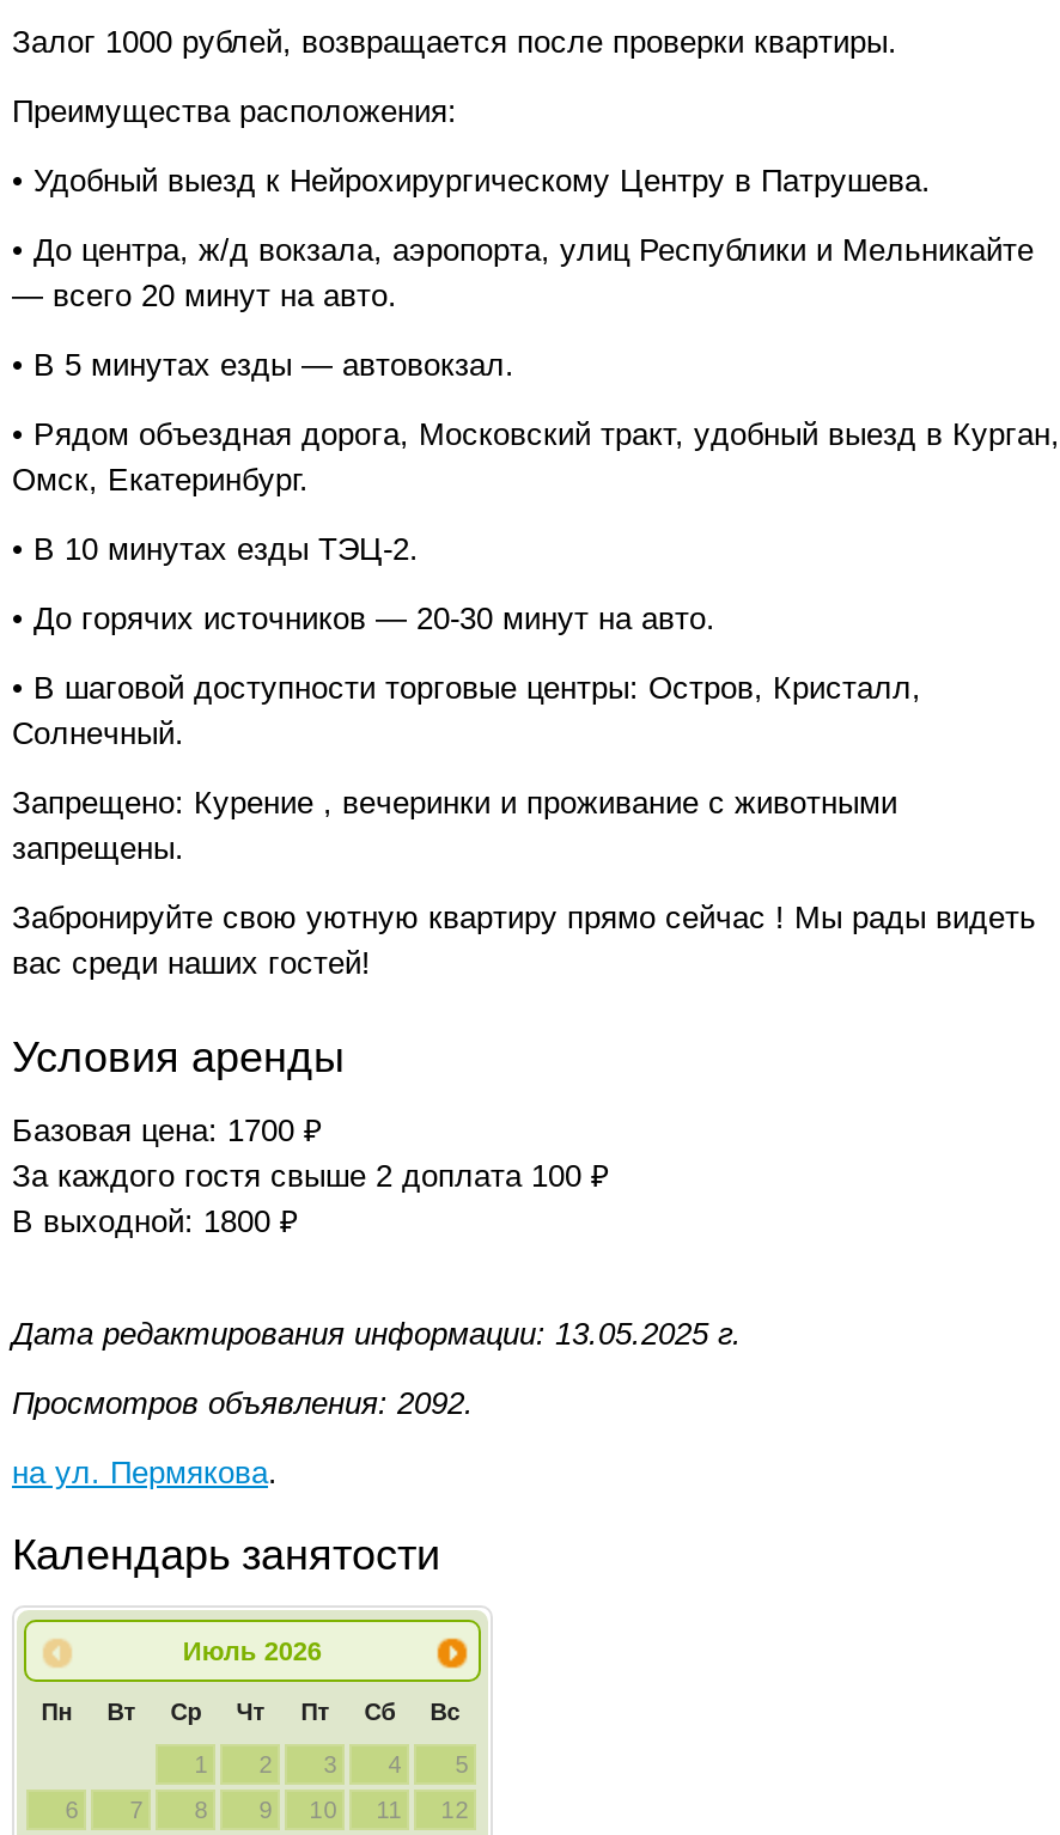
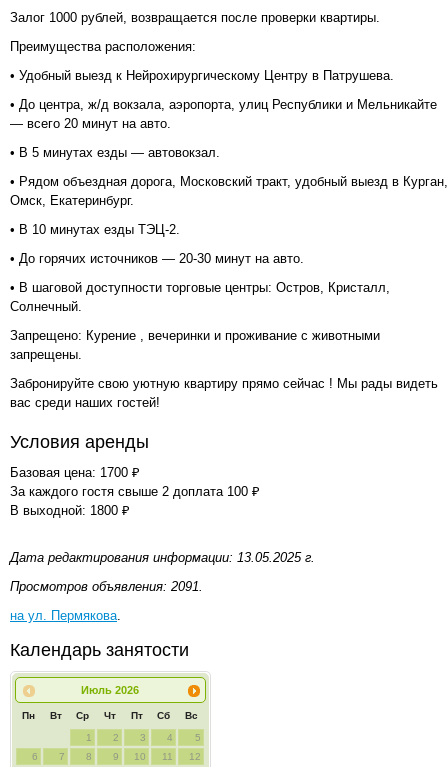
- Просмотров объявления: 2092.
+ Просмотров объявления: 2091.
